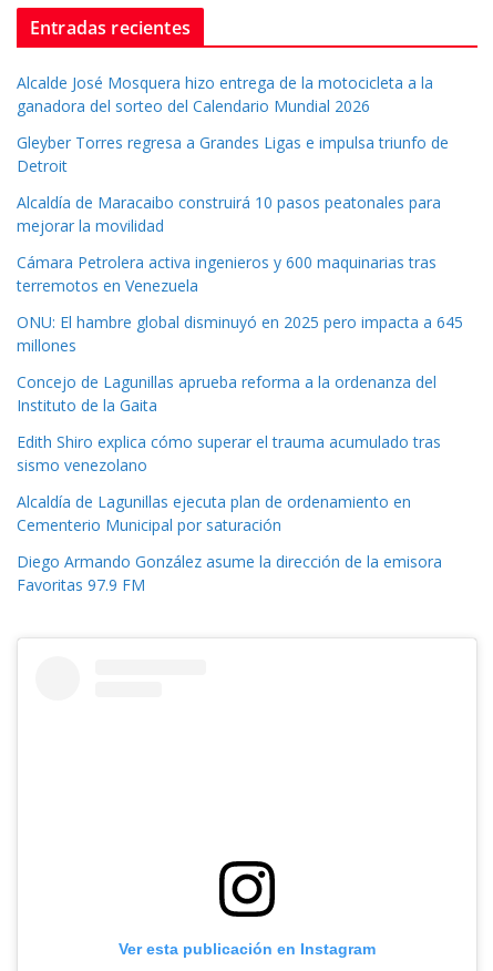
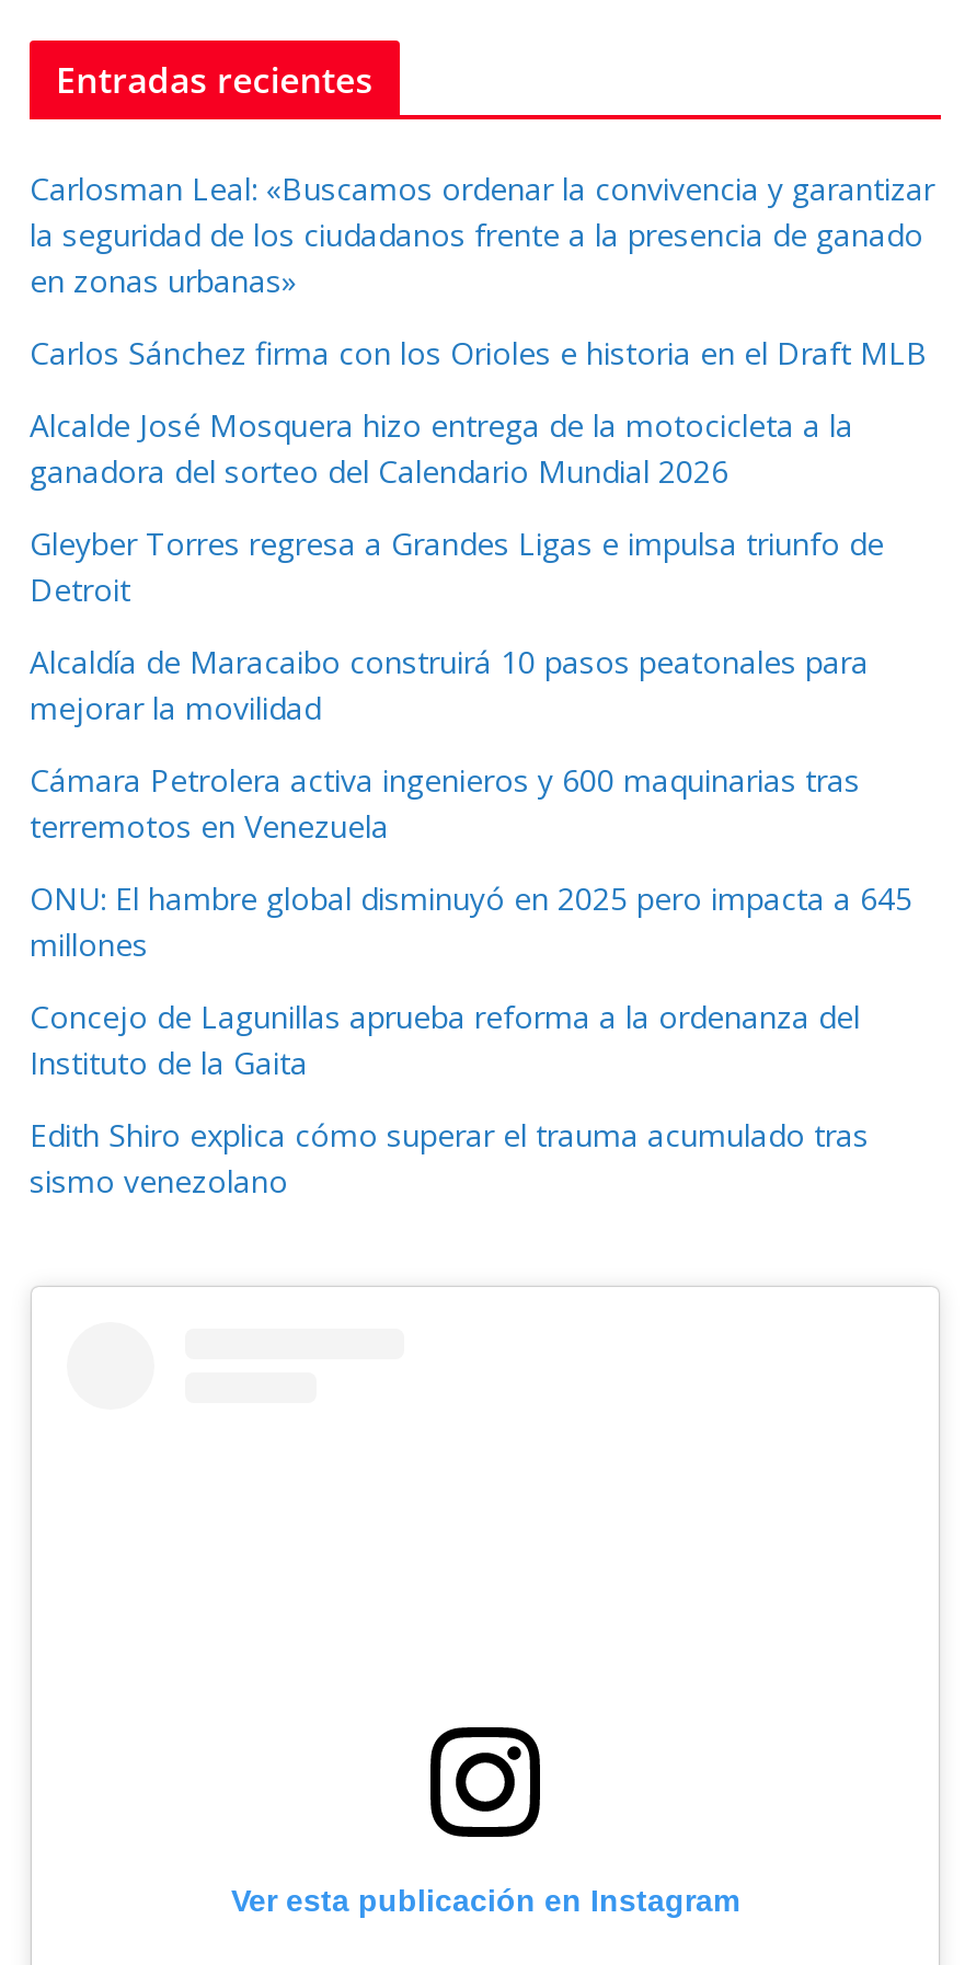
+ Carlosman Leal: «Buscamos ordenar la convivencia y garantizar
+ la seguridad de los ciudadanos frente a la presencia de ganado
+ en zonas urbanas»
+ Carlos Sánchez firma con los Orioles e historia en el Draft MLB

moved down: Alcalde José Mosquera hizo entrega de la motocicleta a la | ganadora del sorteo del Calendario Mundial 2026 | Gleyber Torres regresa a Grandes Ligas e impulsa triunfo de | ... | Edith Shiro explica cómo superar el trauma acumulado tras | sismo venezolano

- Alcaldía de Lagunillas ejecuta plan de ordenamiento en
- Cementerio Municipal por saturación
- Diego Armando González asume la dirección de la emisora
- Favoritas 97.9 FM
